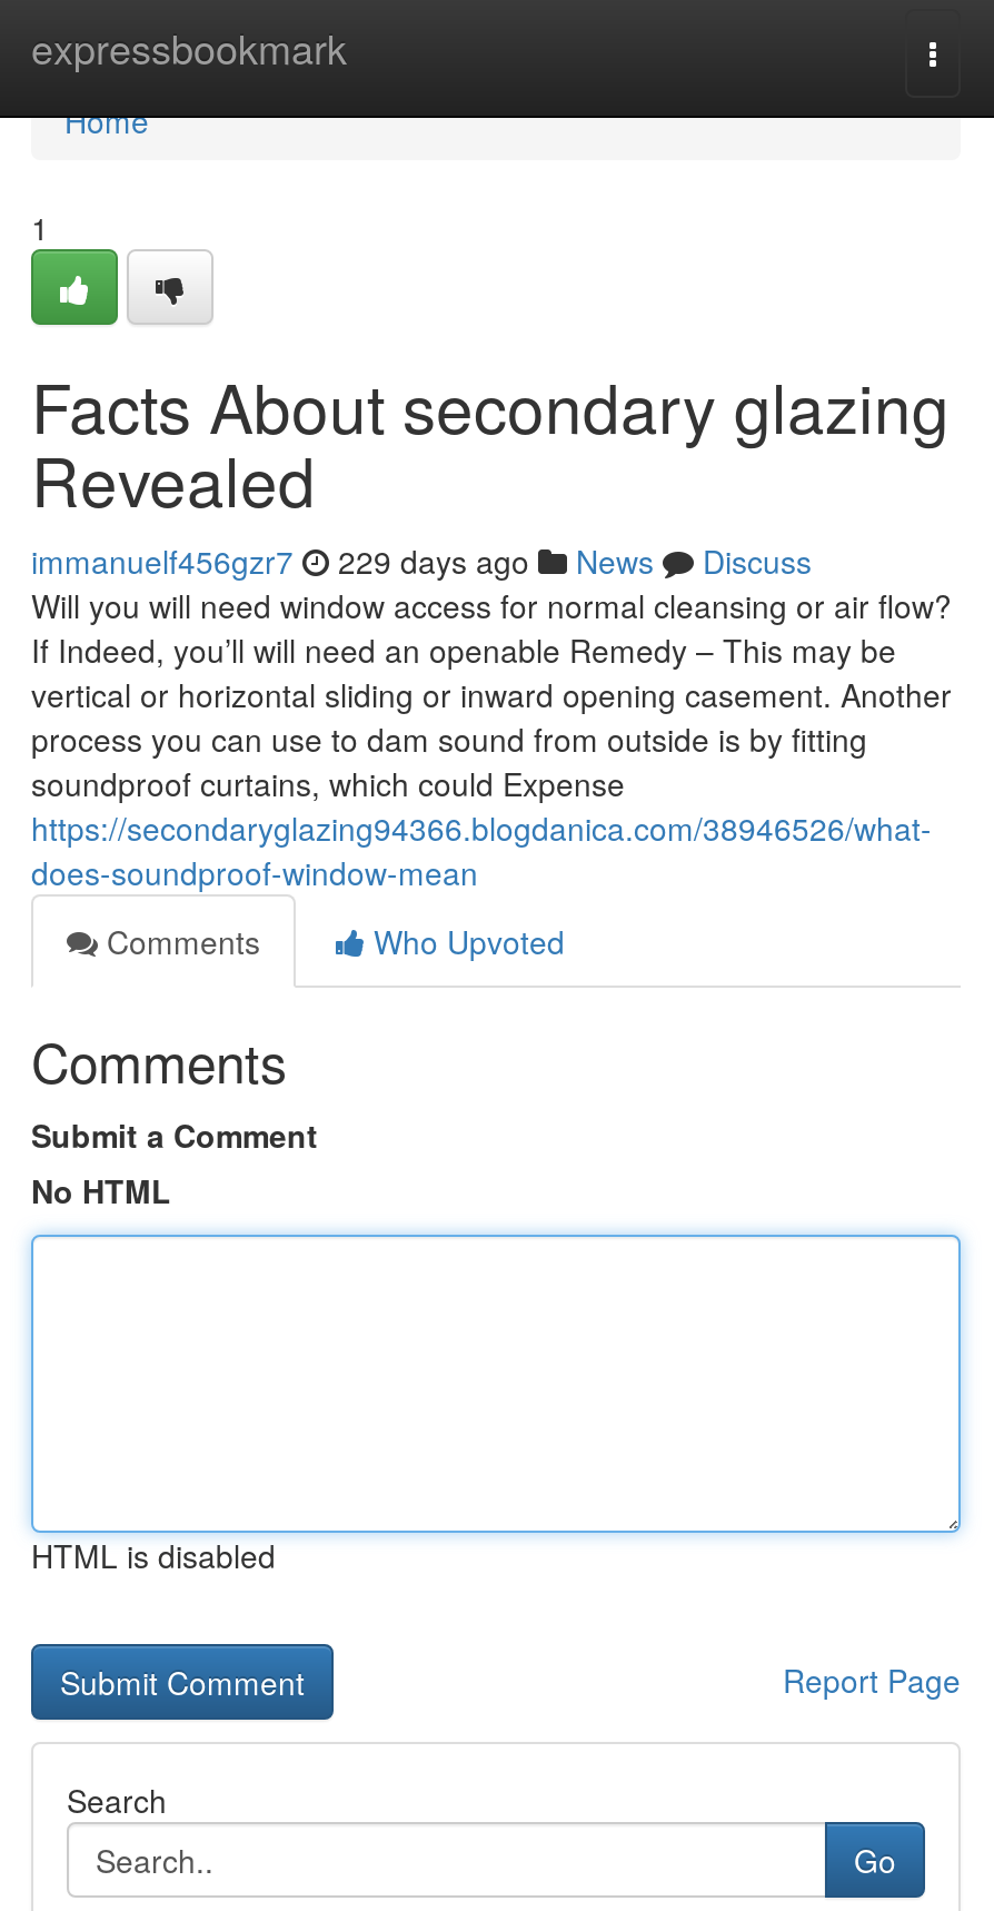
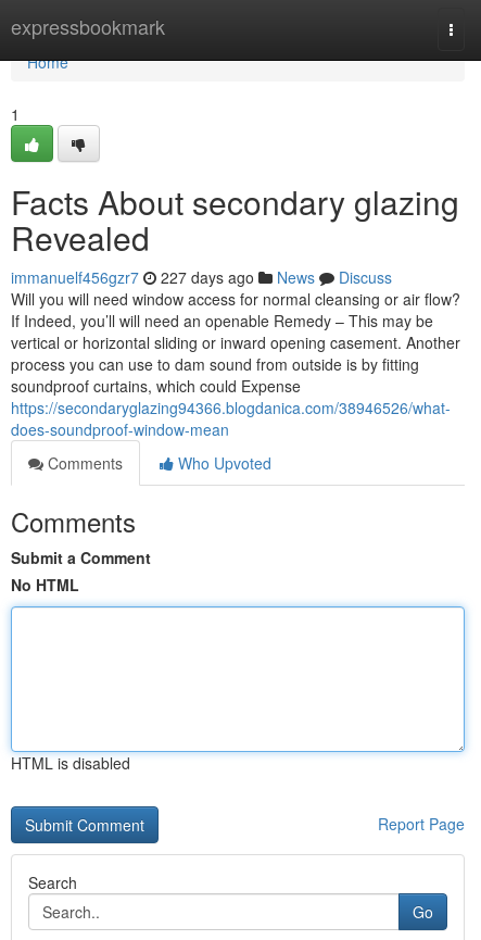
- immanuelf456gzr7 229 days ago News Discuss
+ immanuelf456gzr7 227 days ago News Discuss
